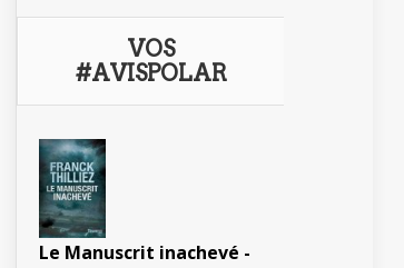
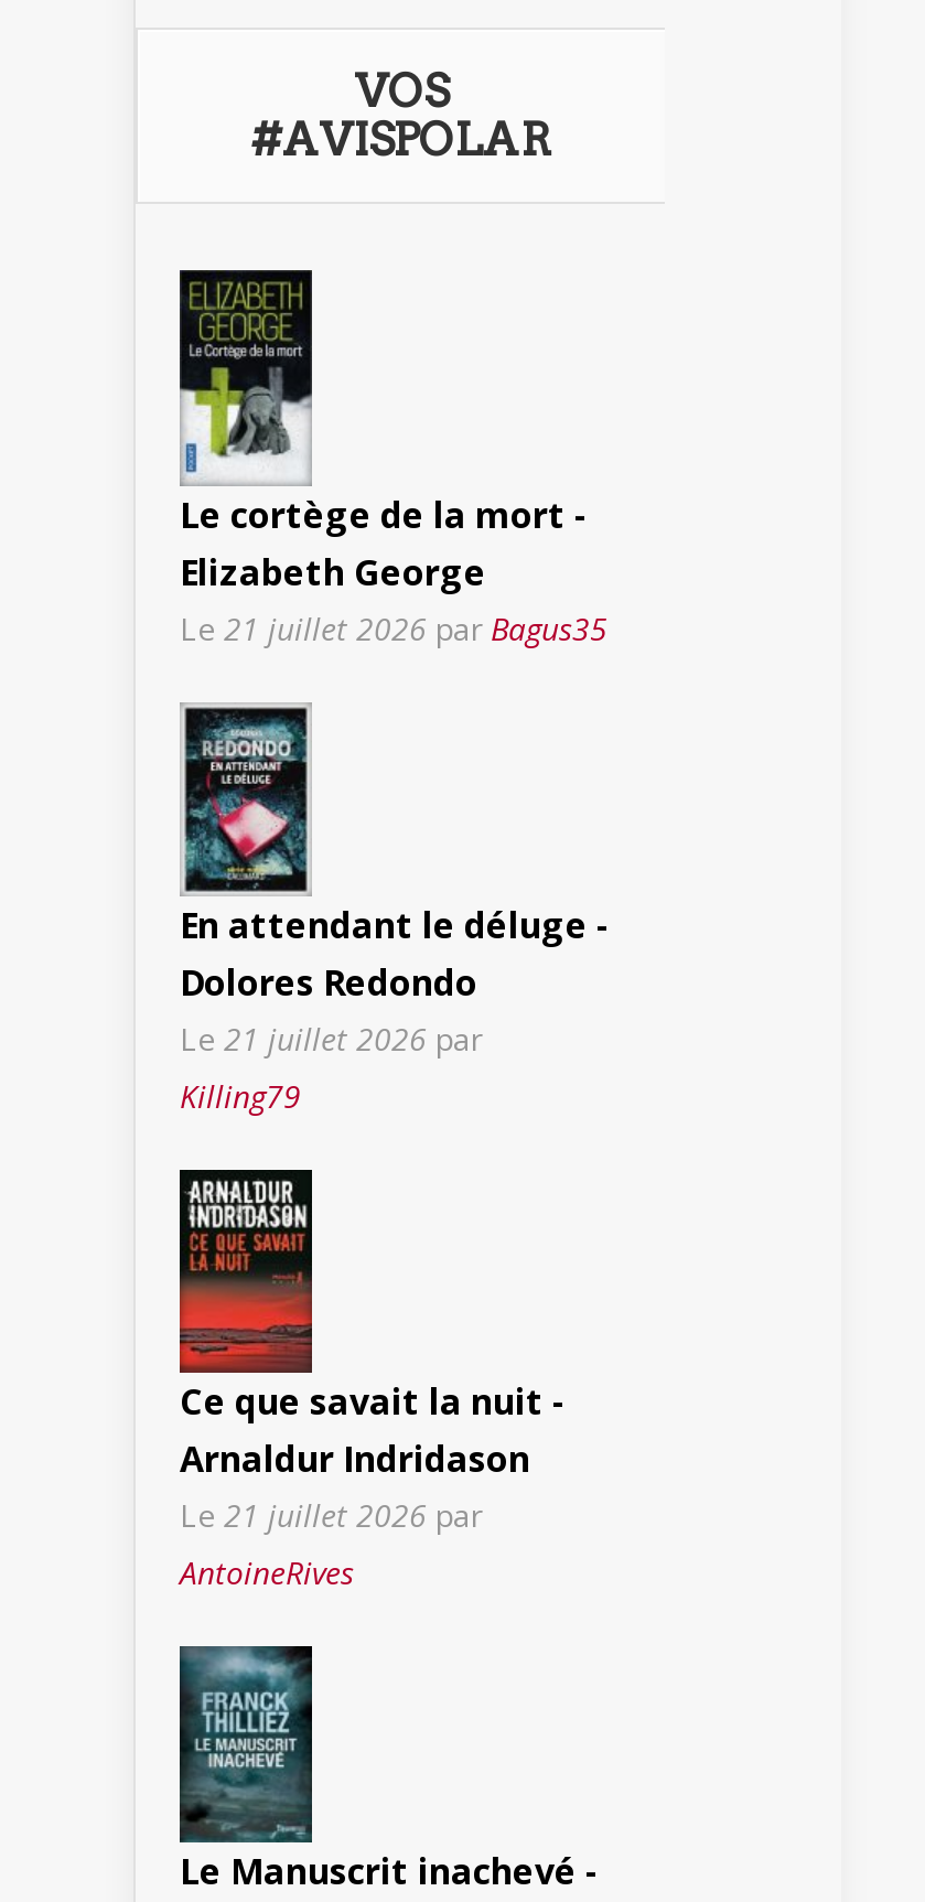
+ [image]
+ Ce que savait la nuit -
+ Arnaldur Indridason
+ Le 21 juillet 2026 par
+ AntoineRives

+ [image]
+ Le cortège de la mort -
+ Elizabeth George
+ Le 21 juillet 2026 par Bagus35

+ [image]
+ En attendant le déluge -
+ Dolores Redondo
+ Le 21 juillet 2026 par
+ Killing79
